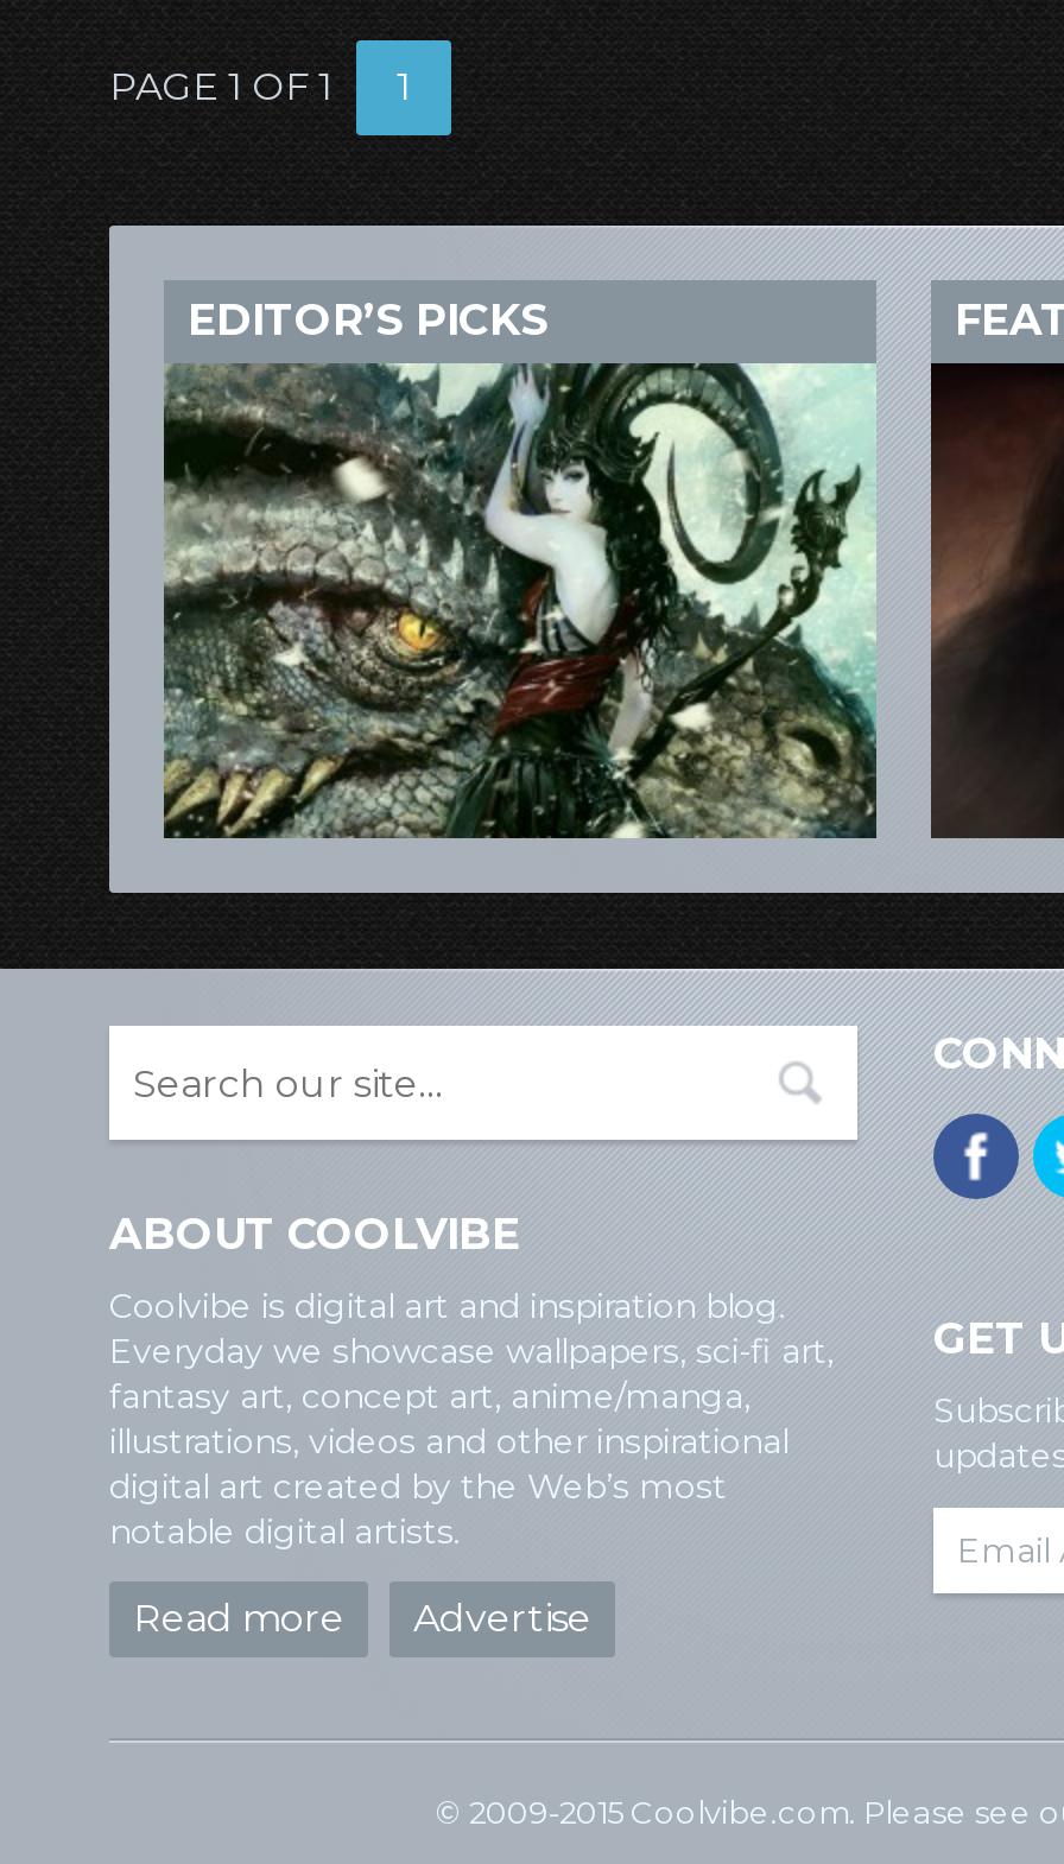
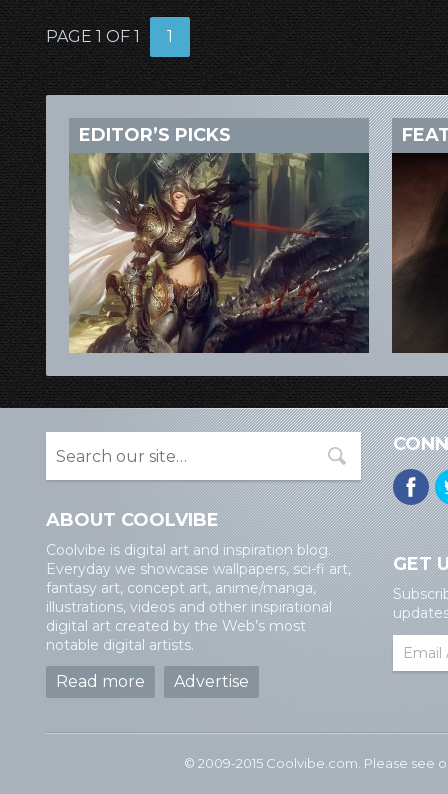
- [image]
+ [image]
